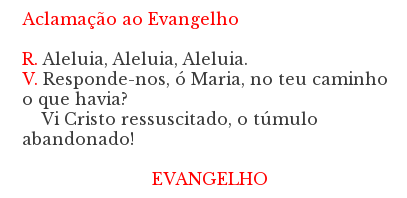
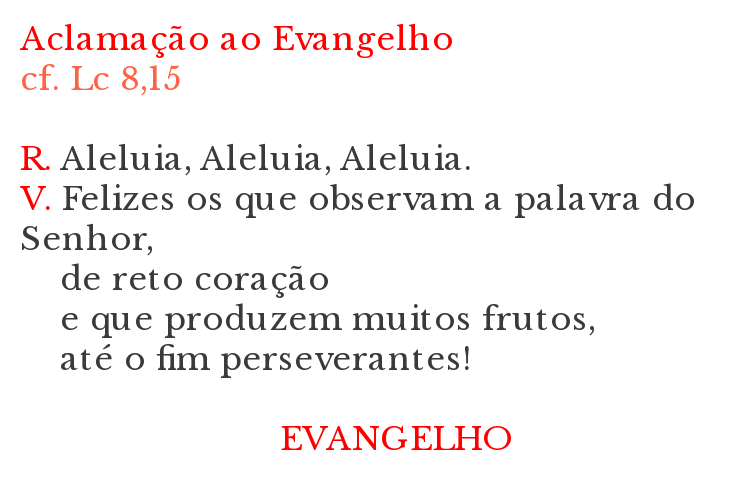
+ cf. Lc 8,15

- V. Responde-nos, ó Maria, no teu caminho
- o que havia?
- Vi Cristo ressuscitado, o túmulo
- abandonado!
+ V. Felizes os que observam a palavra do
+ Senhor,
+ de reto coração
+ e que produzem muitos frutos,
+ até o fim perseverantes!
